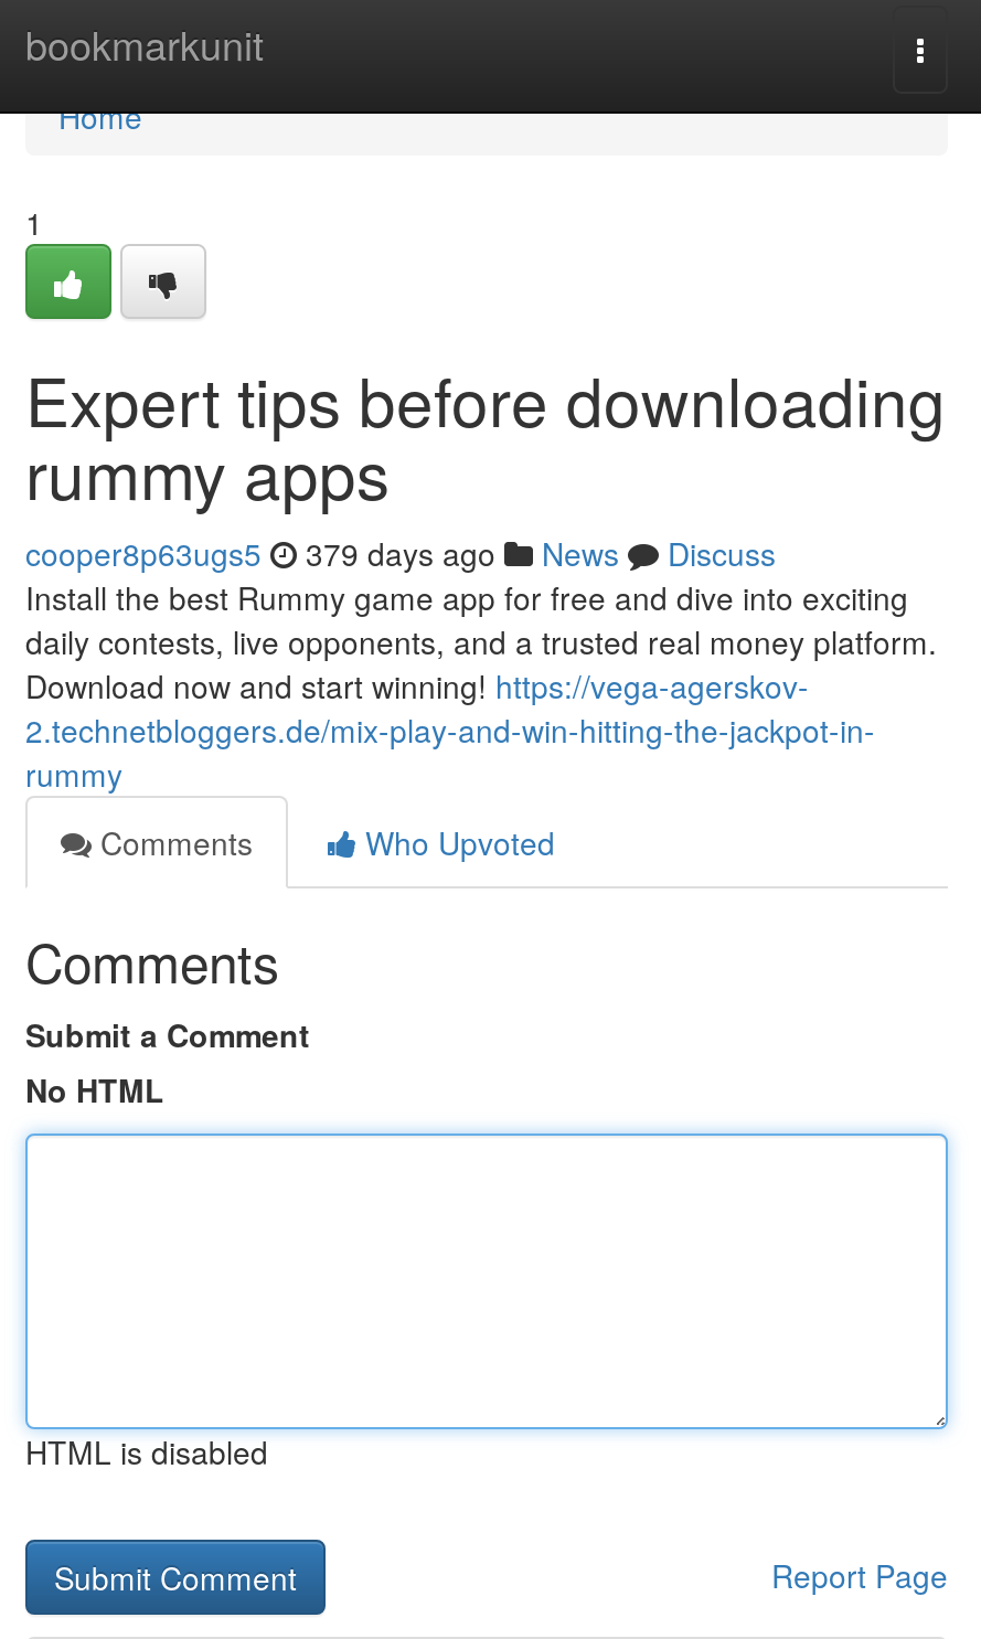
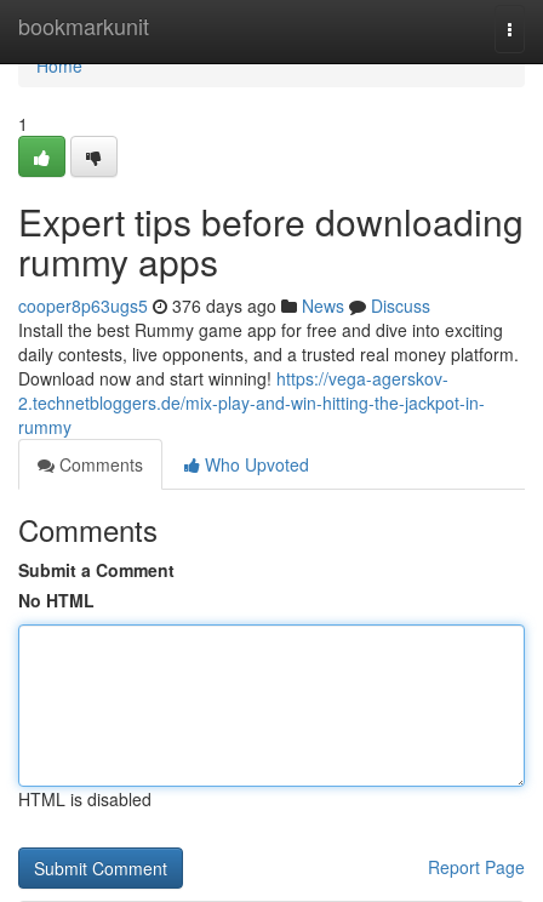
- cooper8p63ugs5 379 days ago News Discuss
+ cooper8p63ugs5 376 days ago News Discuss
